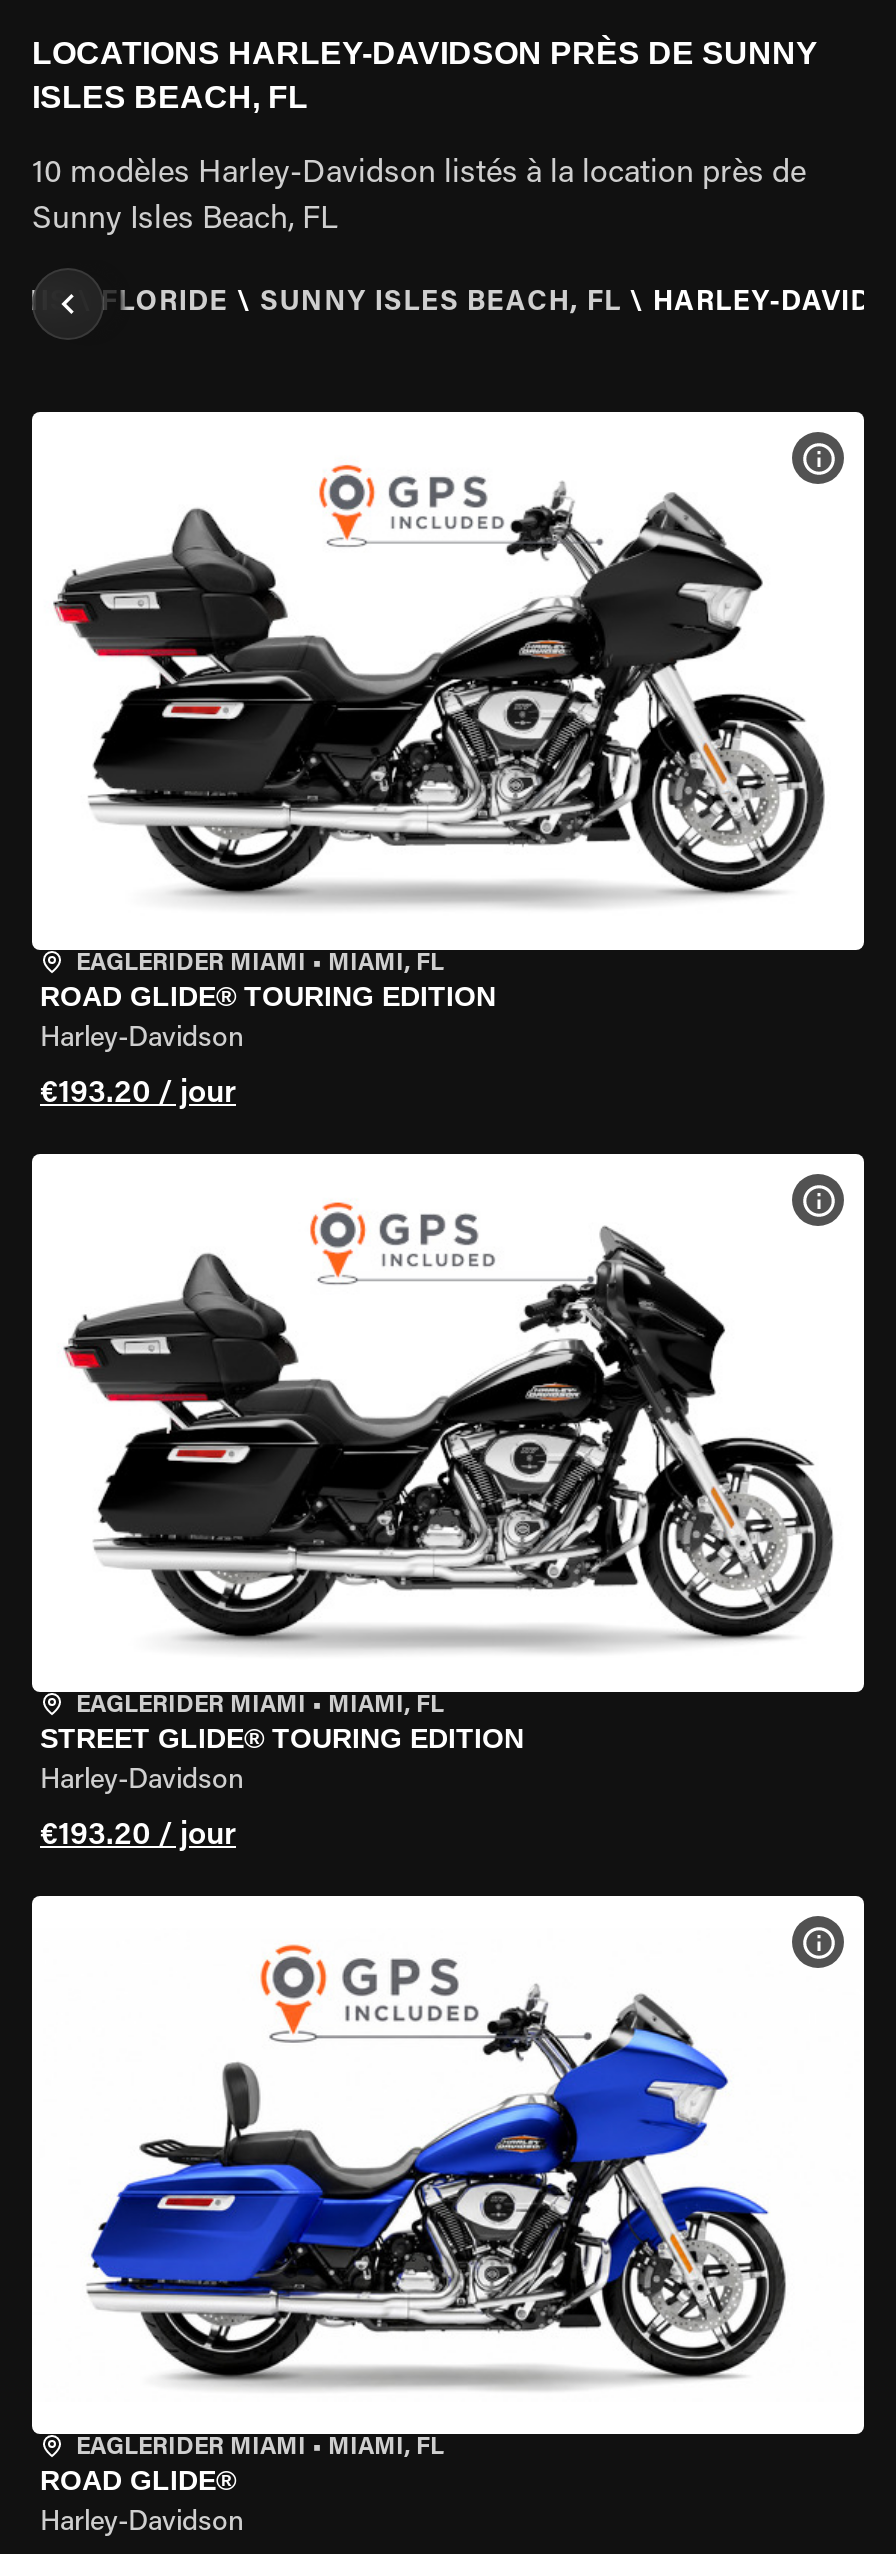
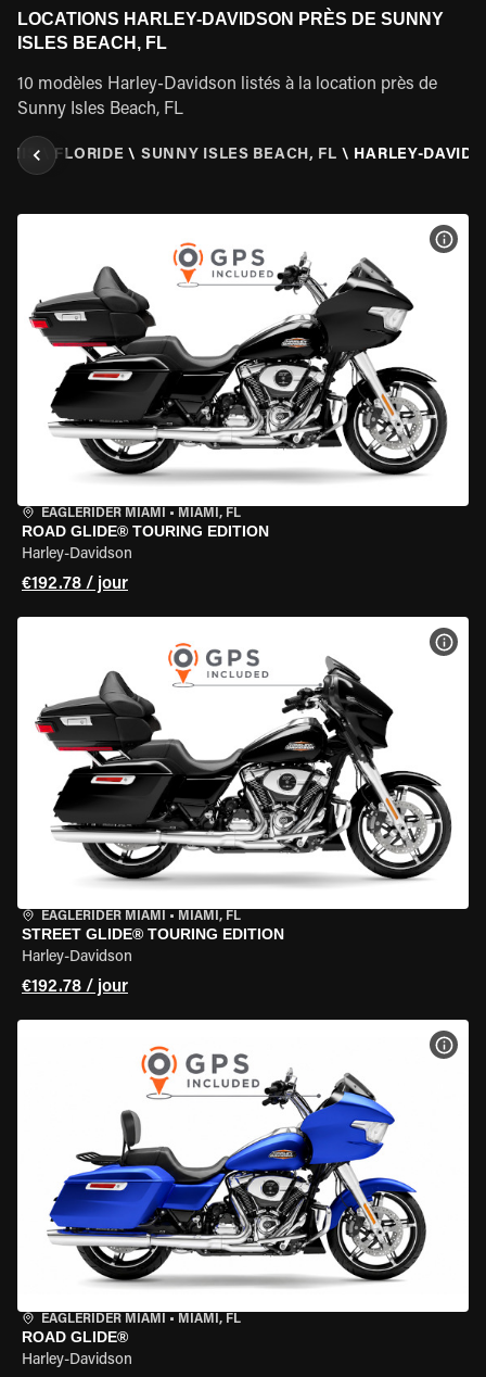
- €193.20 / jour
+ €192.78 / jour

- €193.20 / jour
+ €192.78 / jour
